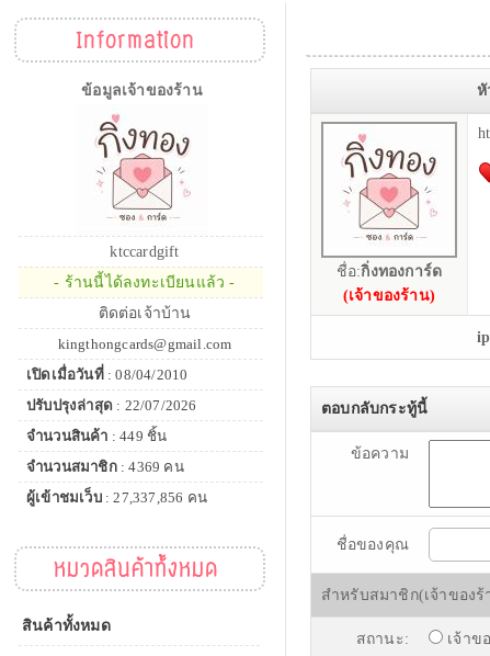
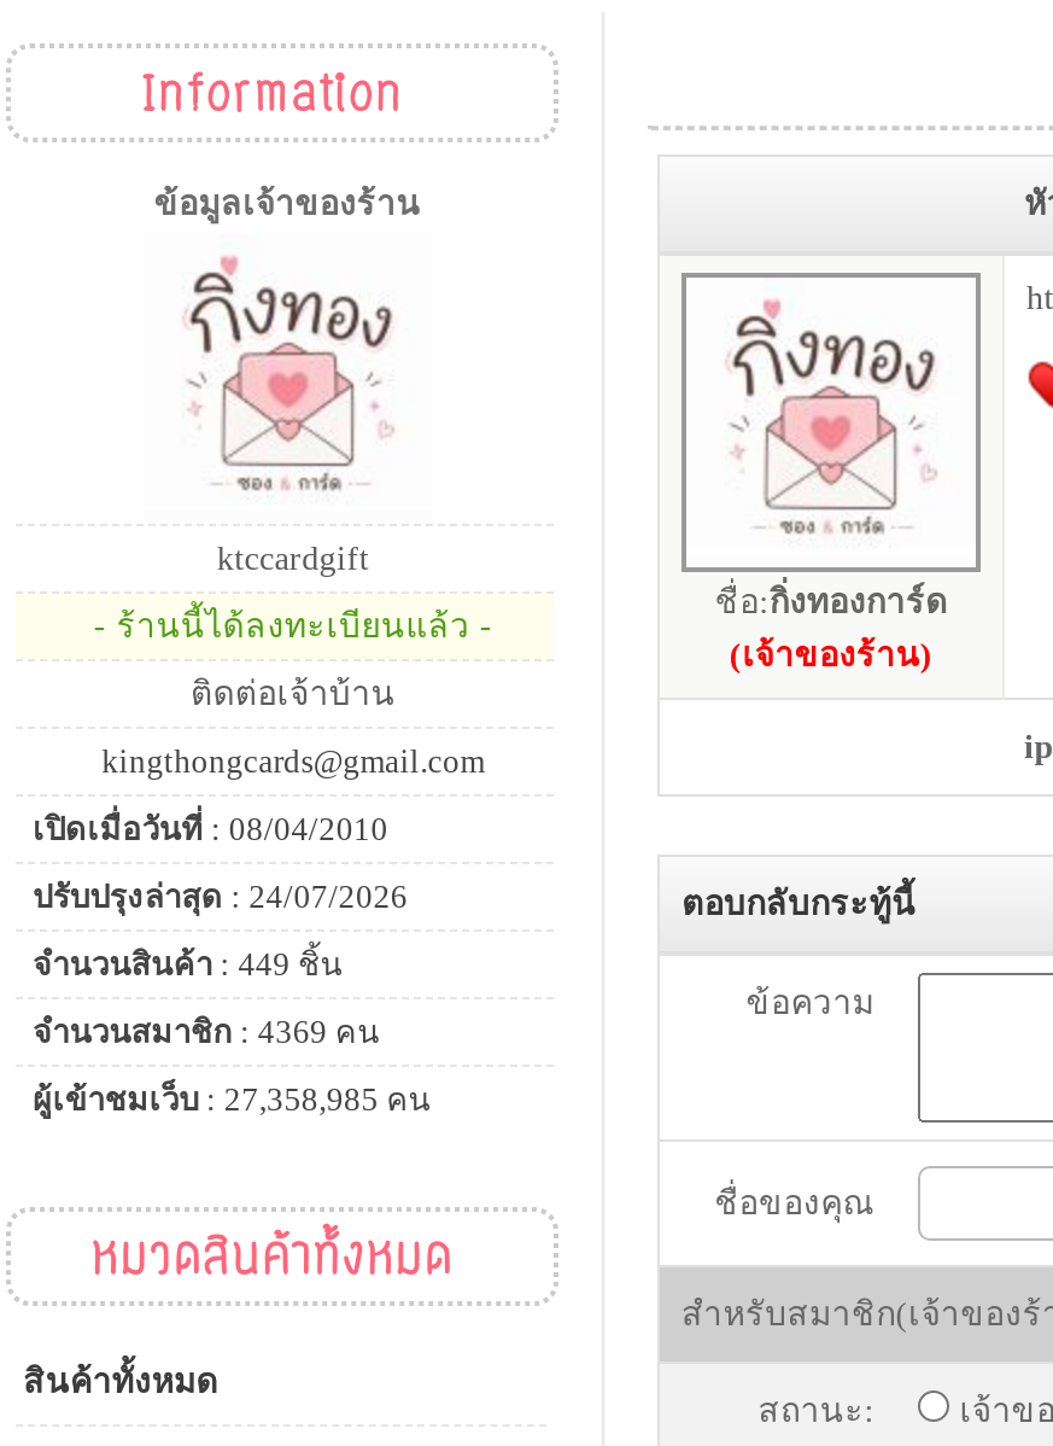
- ปรับปรุงล่าสุด: 22/07/2026
+ ปรับปรุงล่าสุด: 24/07/2026

- ผู้เข้าชมเว็บ: 27,337,856 คน
+ ผู้เข้าชมเว็บ: 27,358,985 คน
